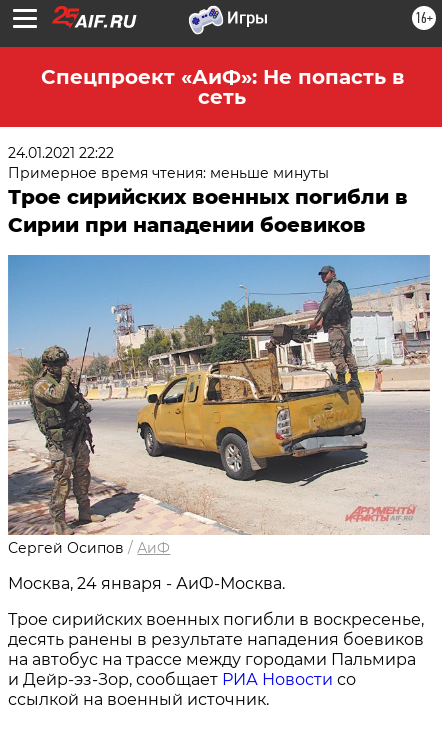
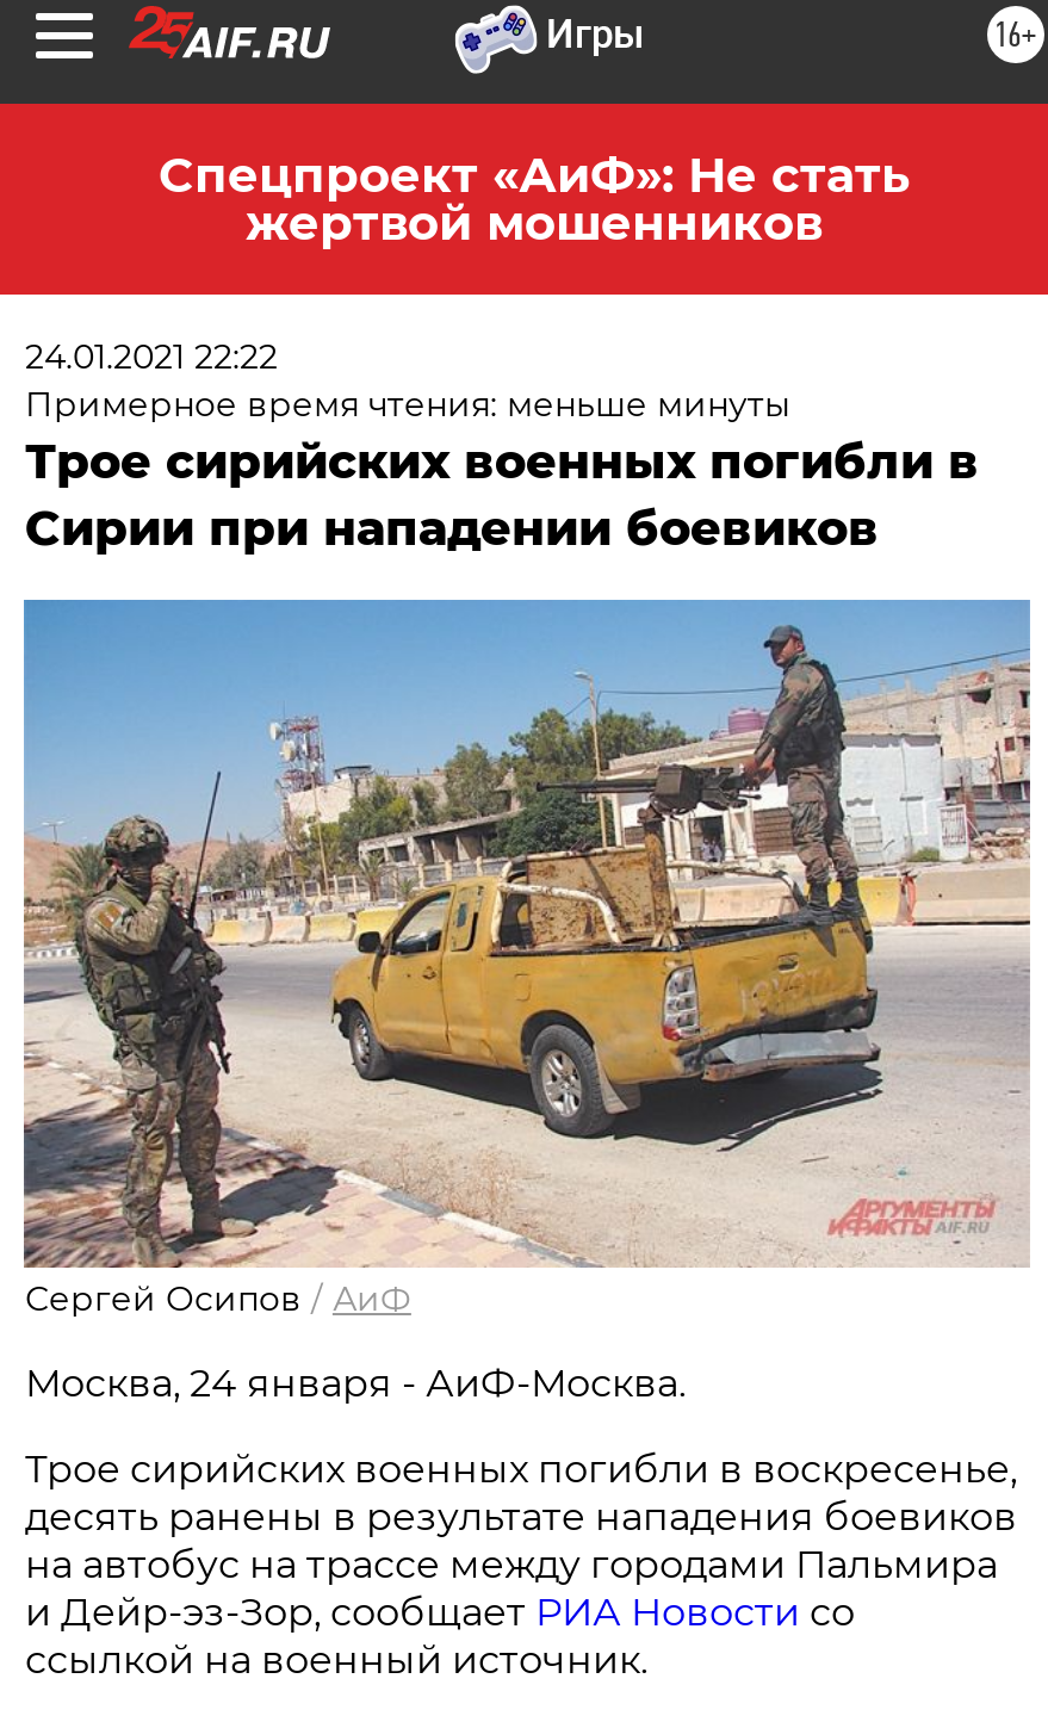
- Спецпроект «АиФ»: Не попасть в
- сеть
+ Спецпроект «АиФ»: Не стать
+ жертвой мошенников
